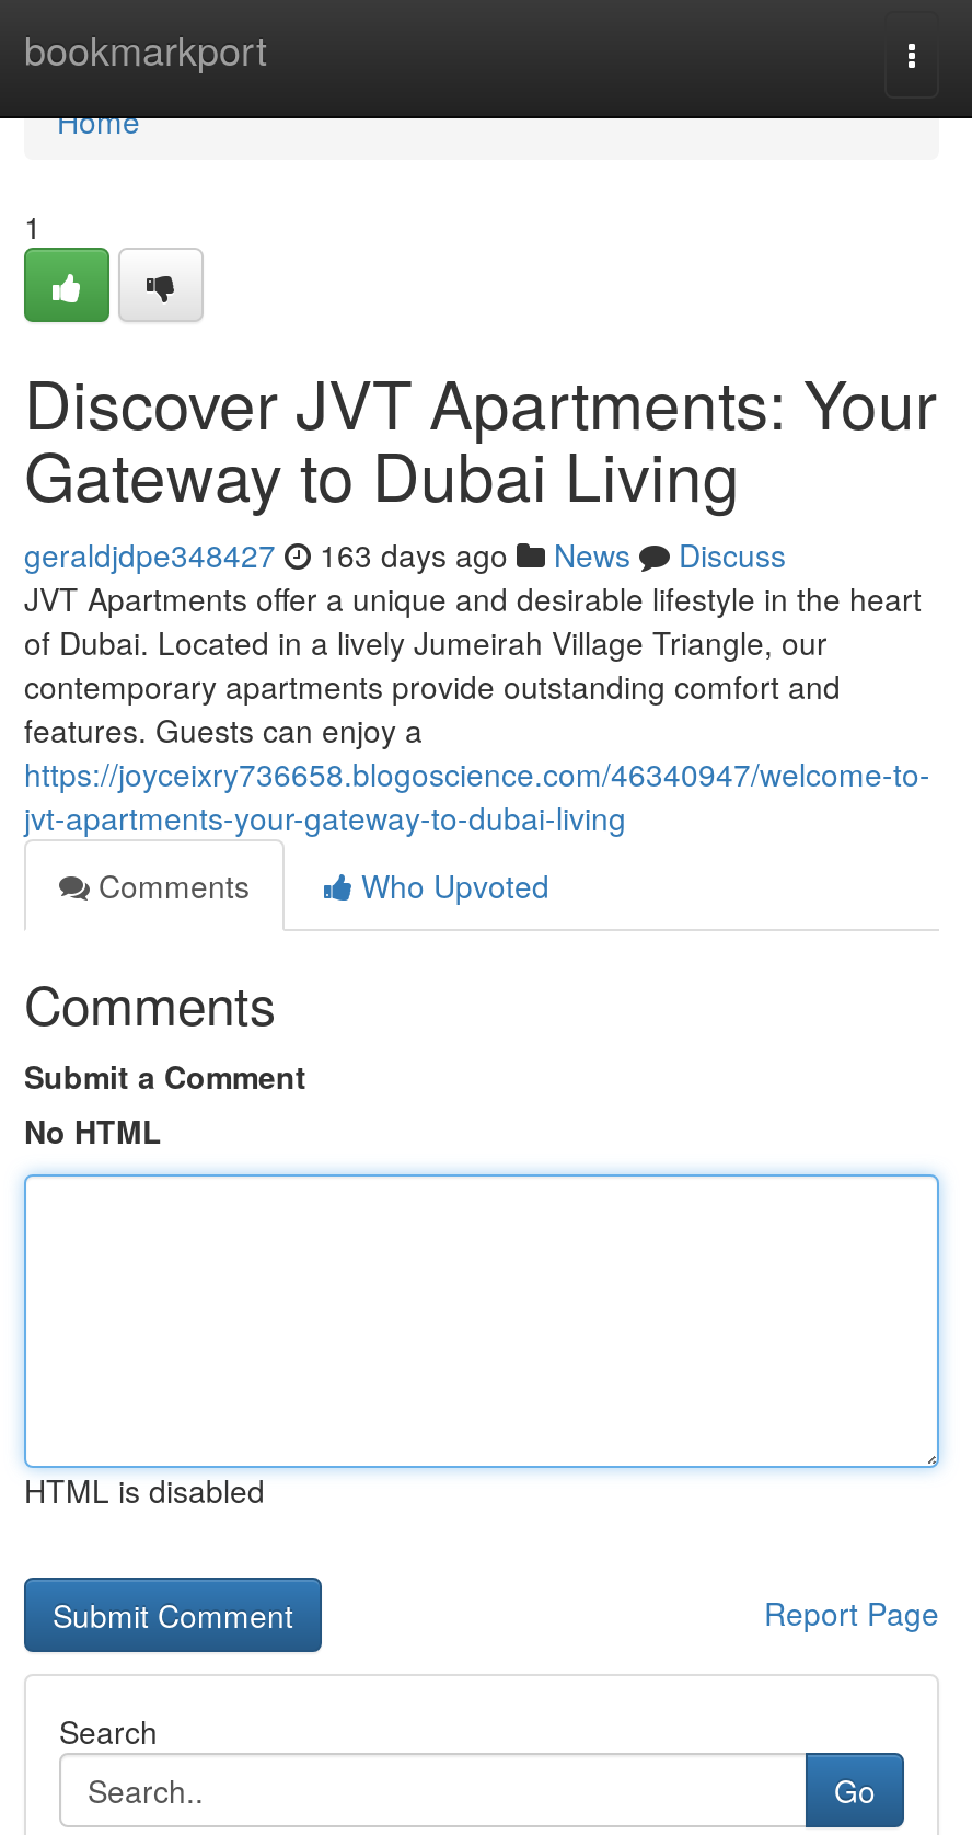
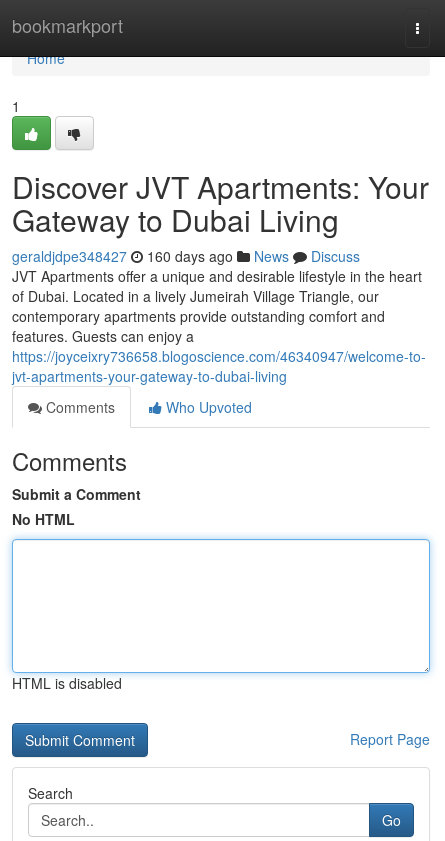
- geraldjdpe348427 163 days ago News Discuss
+ geraldjdpe348427 160 days ago News Discuss
